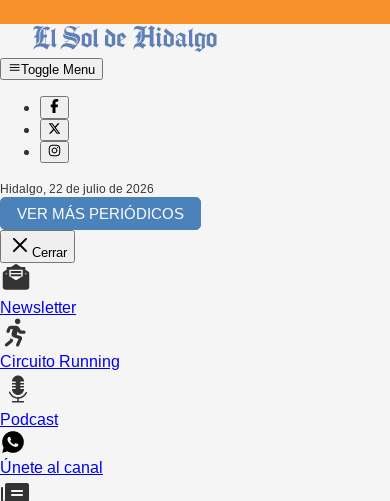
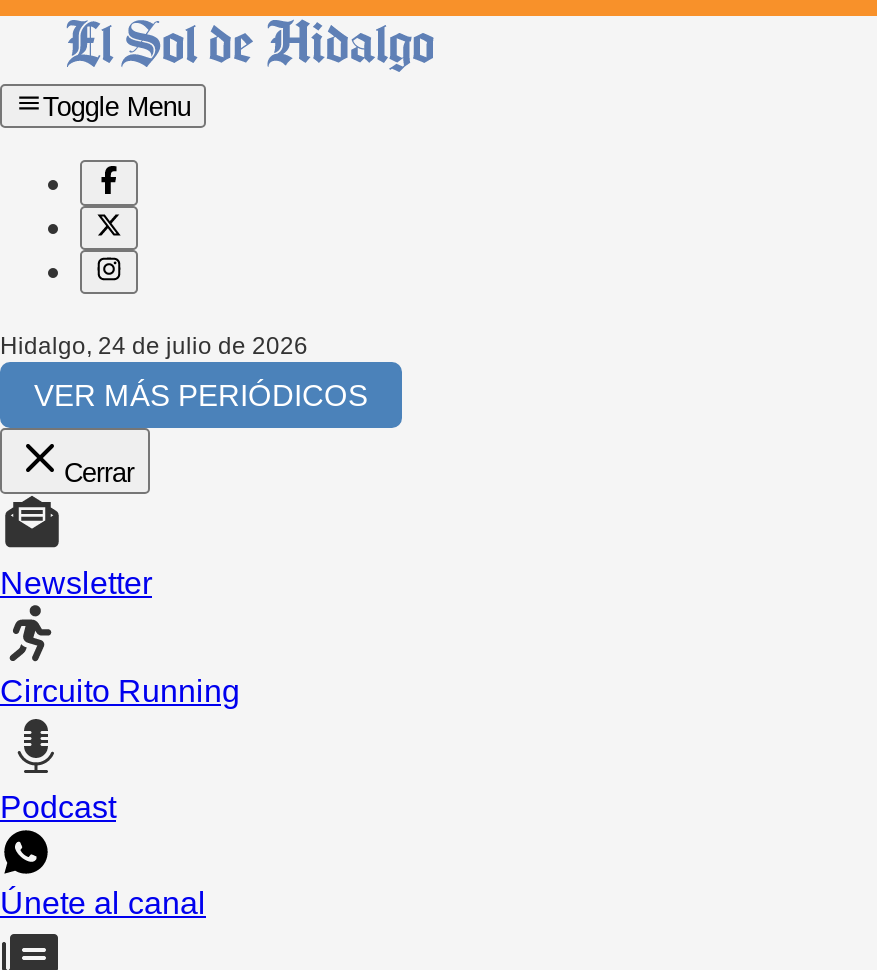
- Hidalgo, 22 de julio de 2026
+ Hidalgo, 24 de julio de 2026
